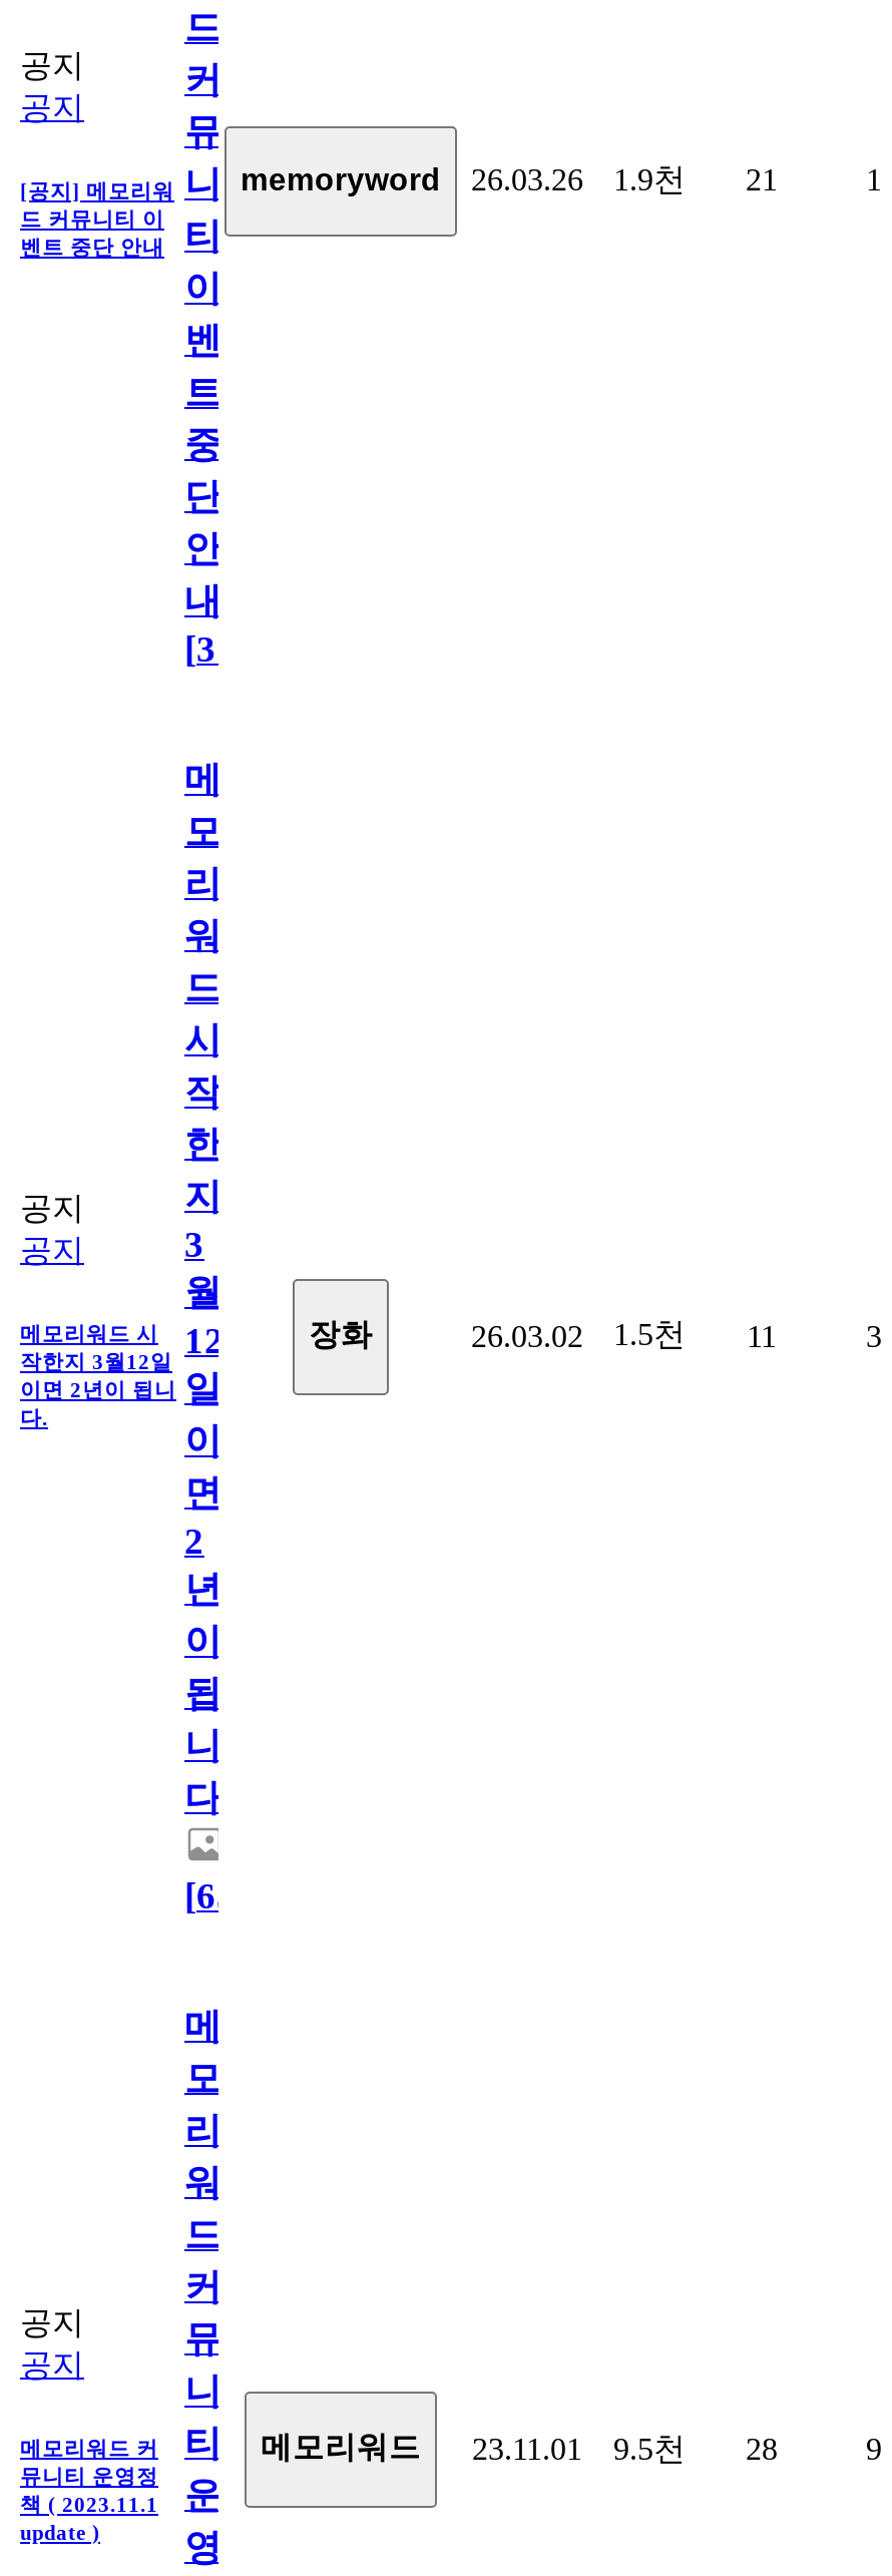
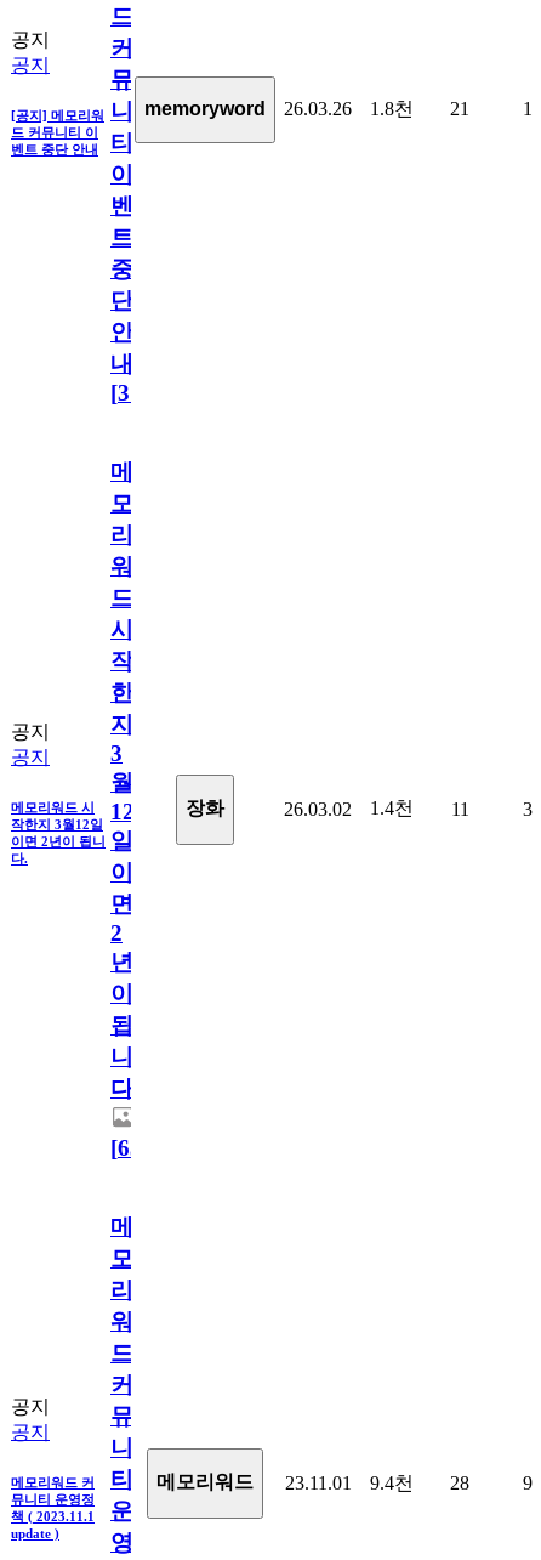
- 1.9천
+ 1.8천

- 26.03.02 1.5천 11
+ 26.03.02 1.4천 11

- 메모리워드 커 티 메모리워드 23.11.01 9.5천 28
+ 메모리워드 커 티 메모리워드 23.11.01 9.4천 28
